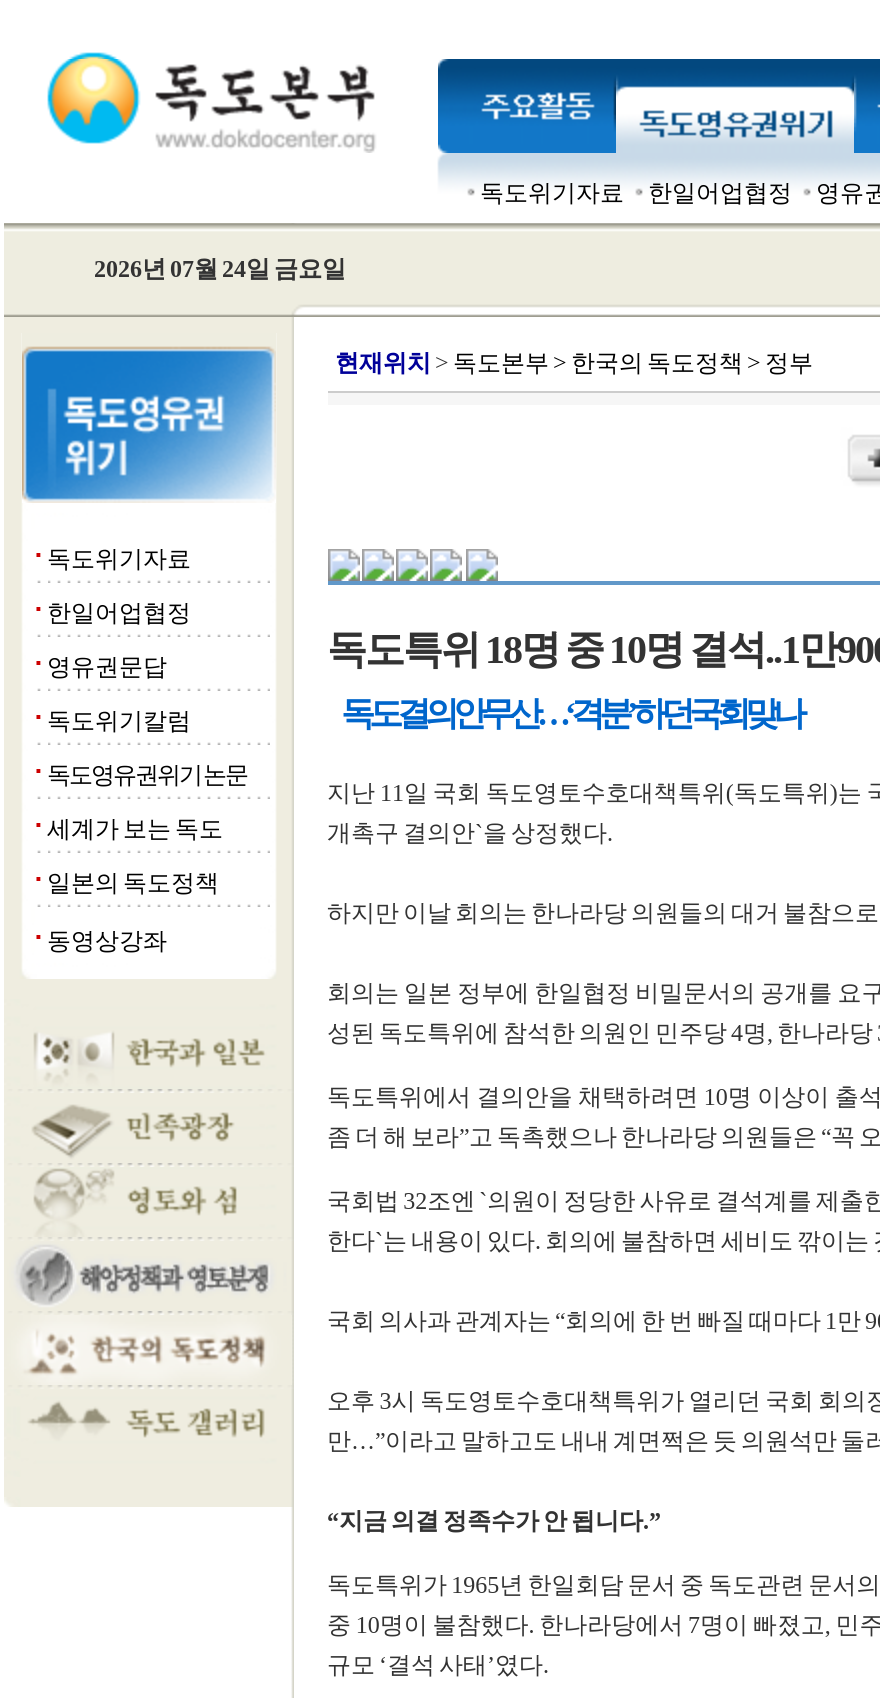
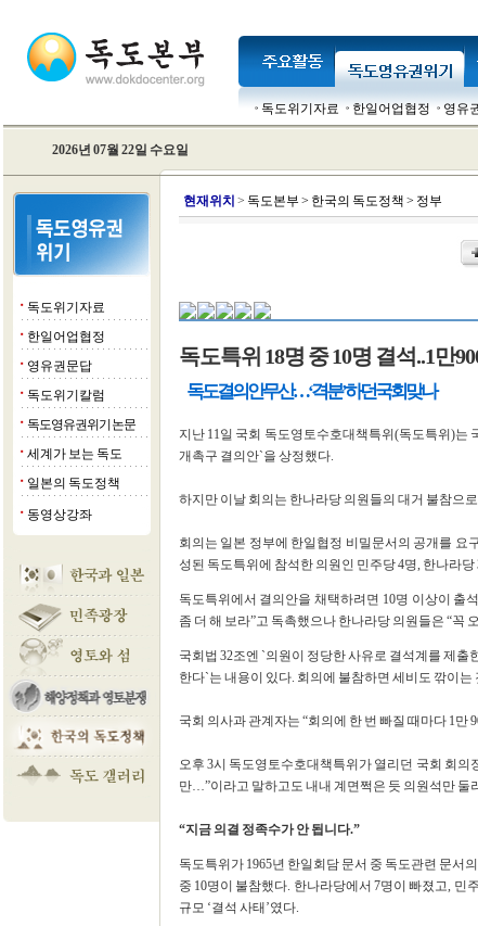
- 2026년 07월 24일 금요일
+ 2026년 07월 22일 수요일
